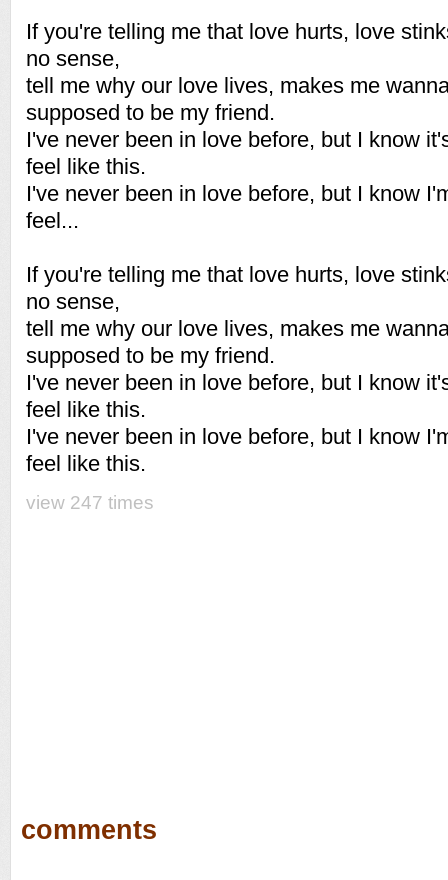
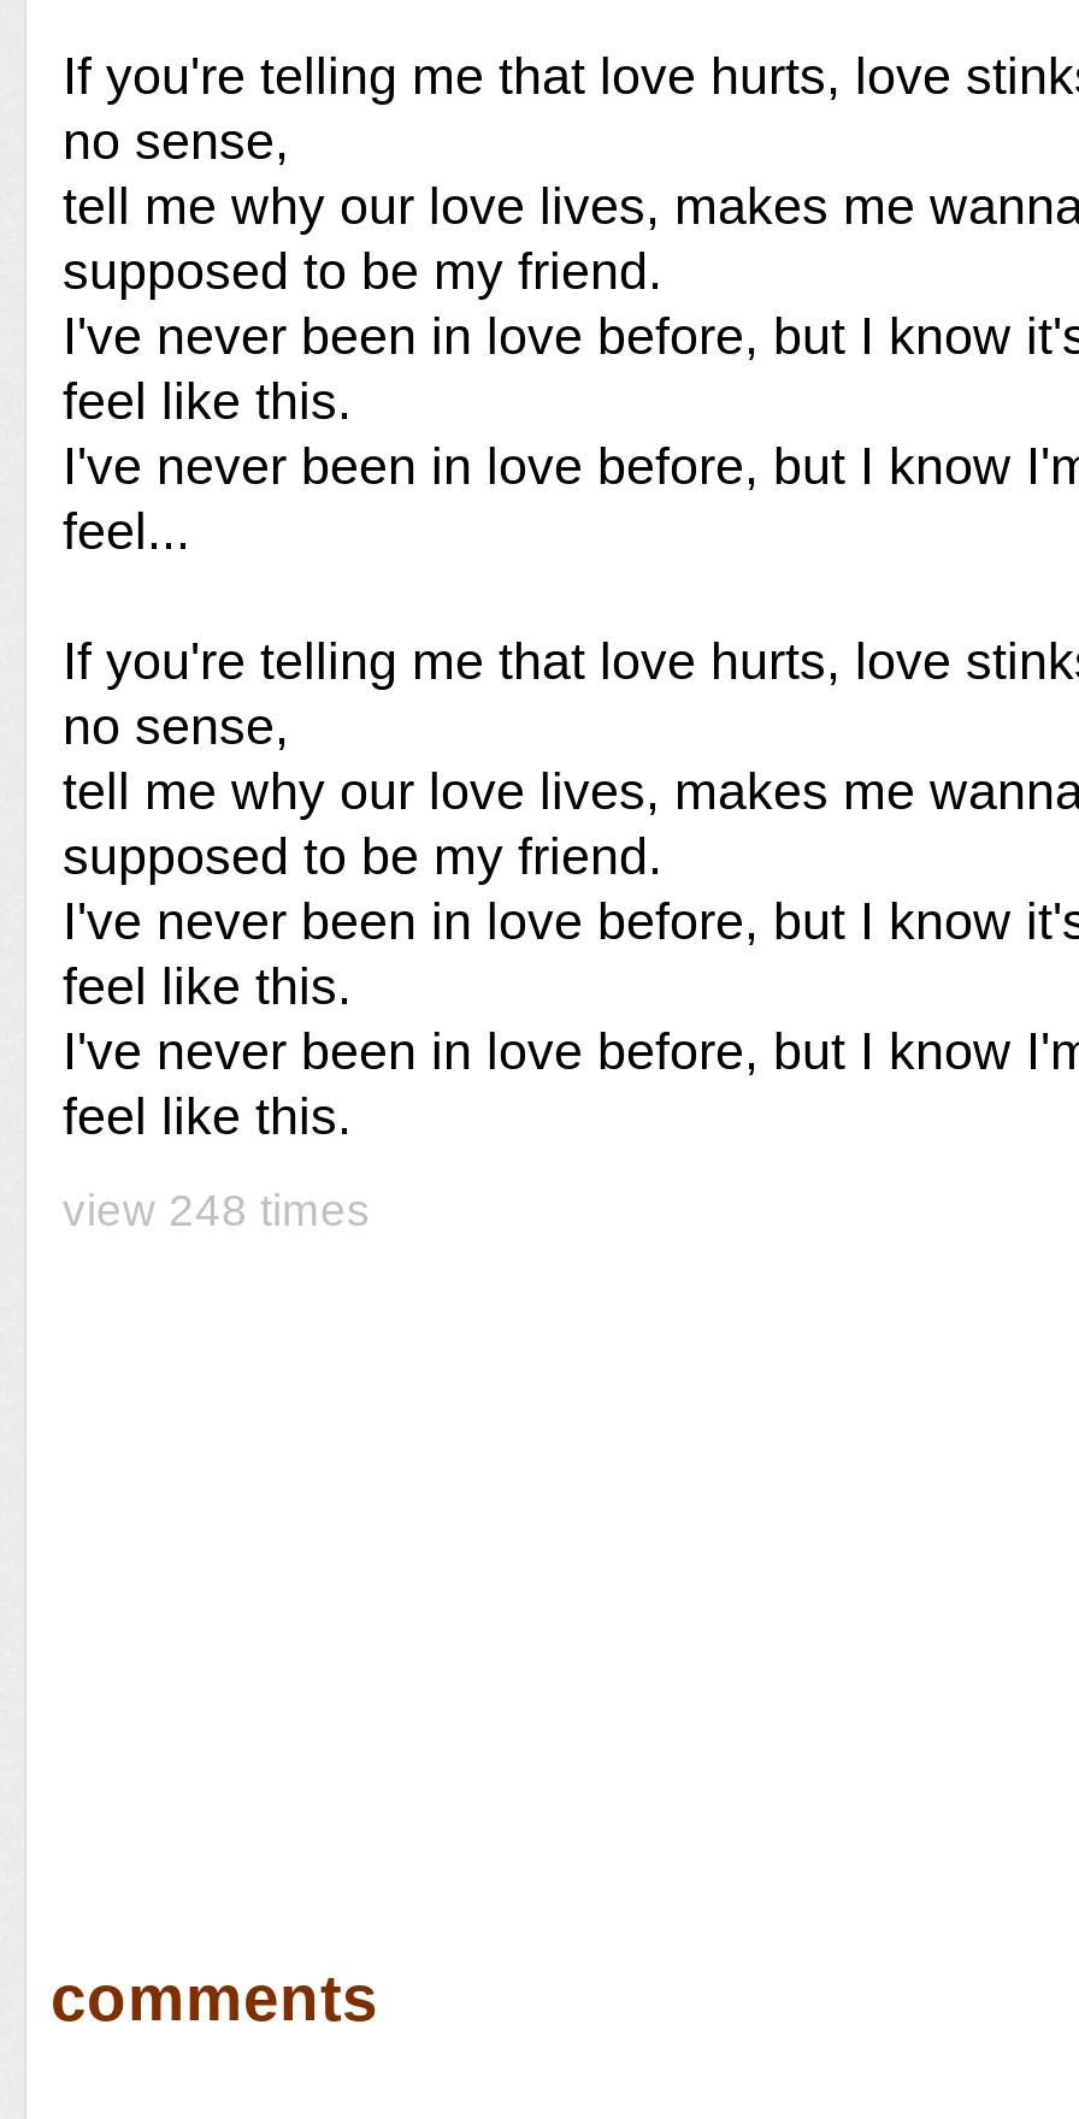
- view 247 times
+ view 248 times
